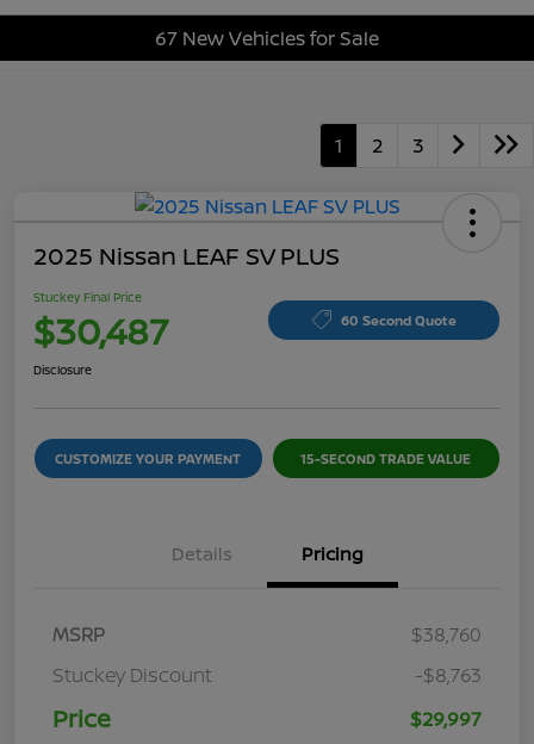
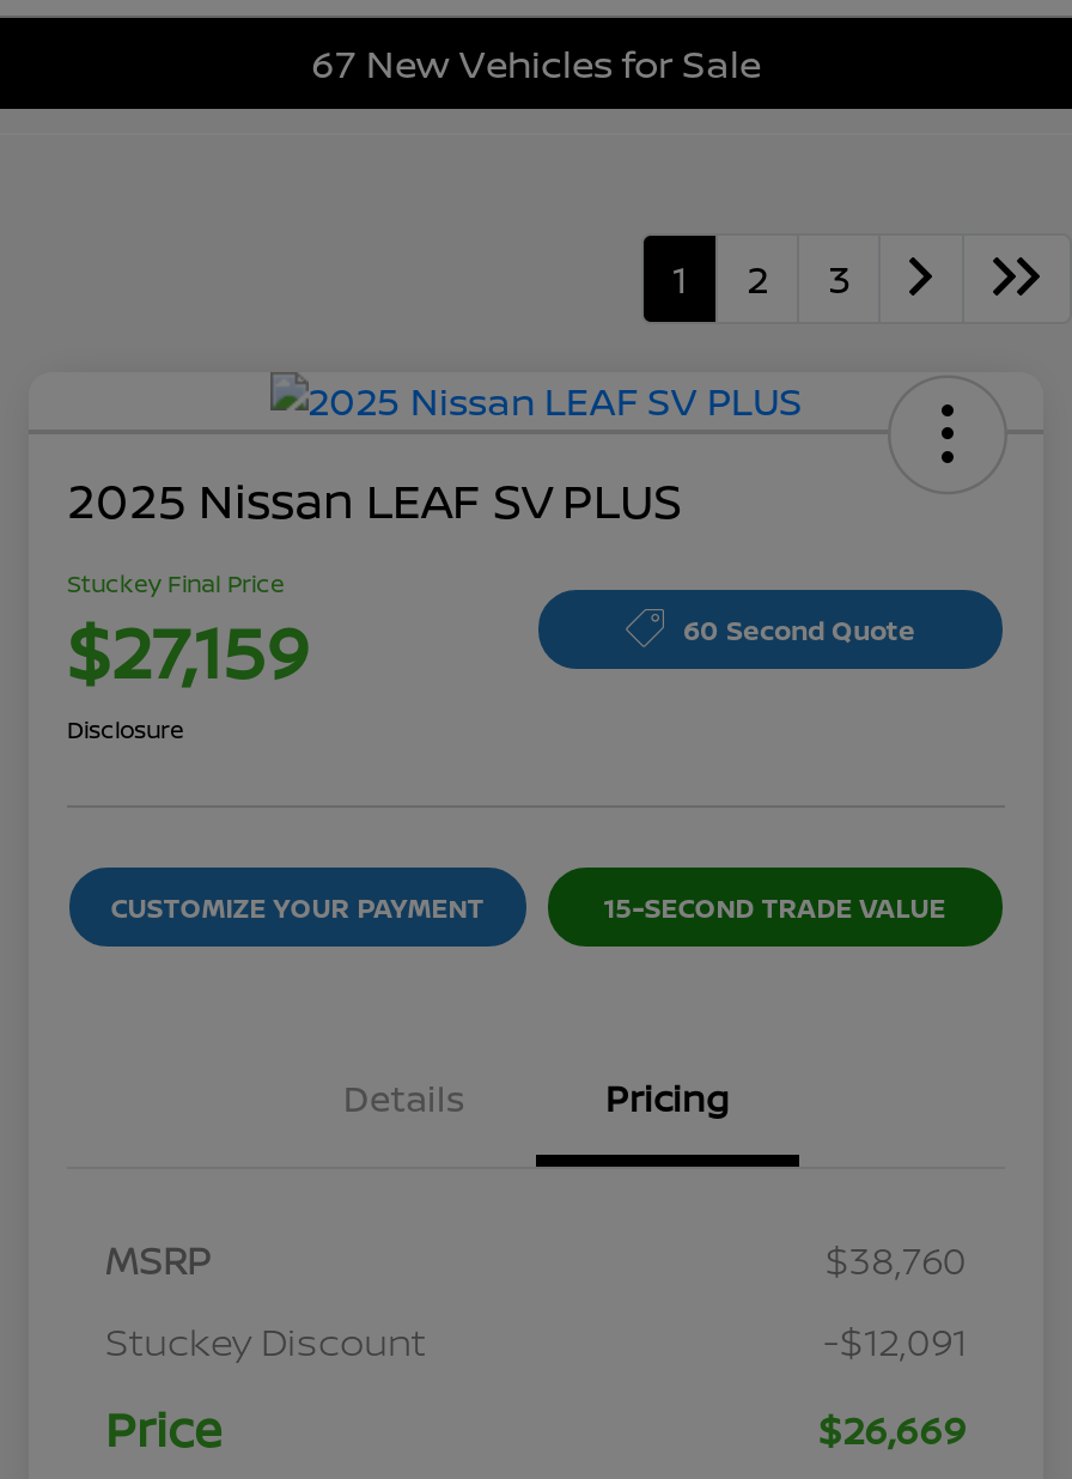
- $30,487
+ $27,159

- -$8,763
+ -$12,091

- $29,997
+ $26,669
